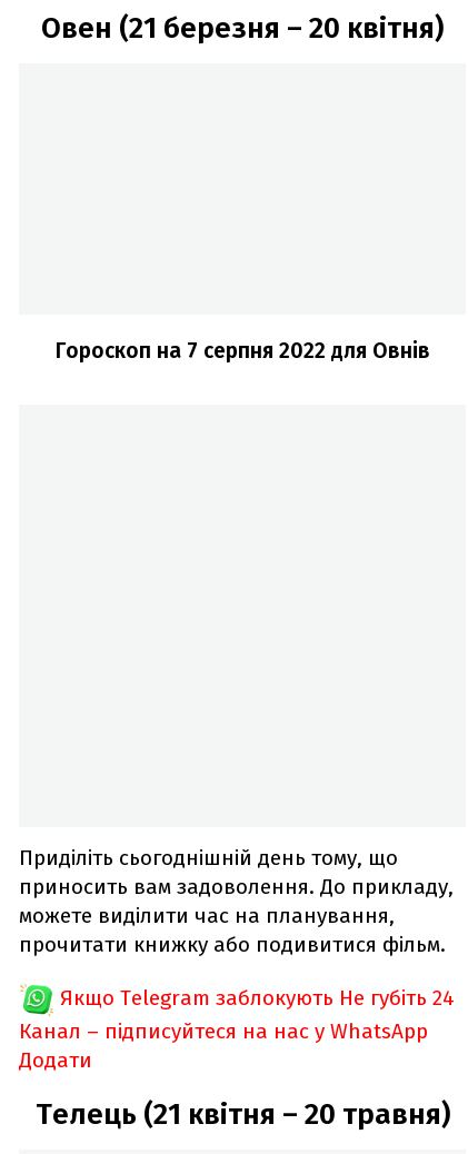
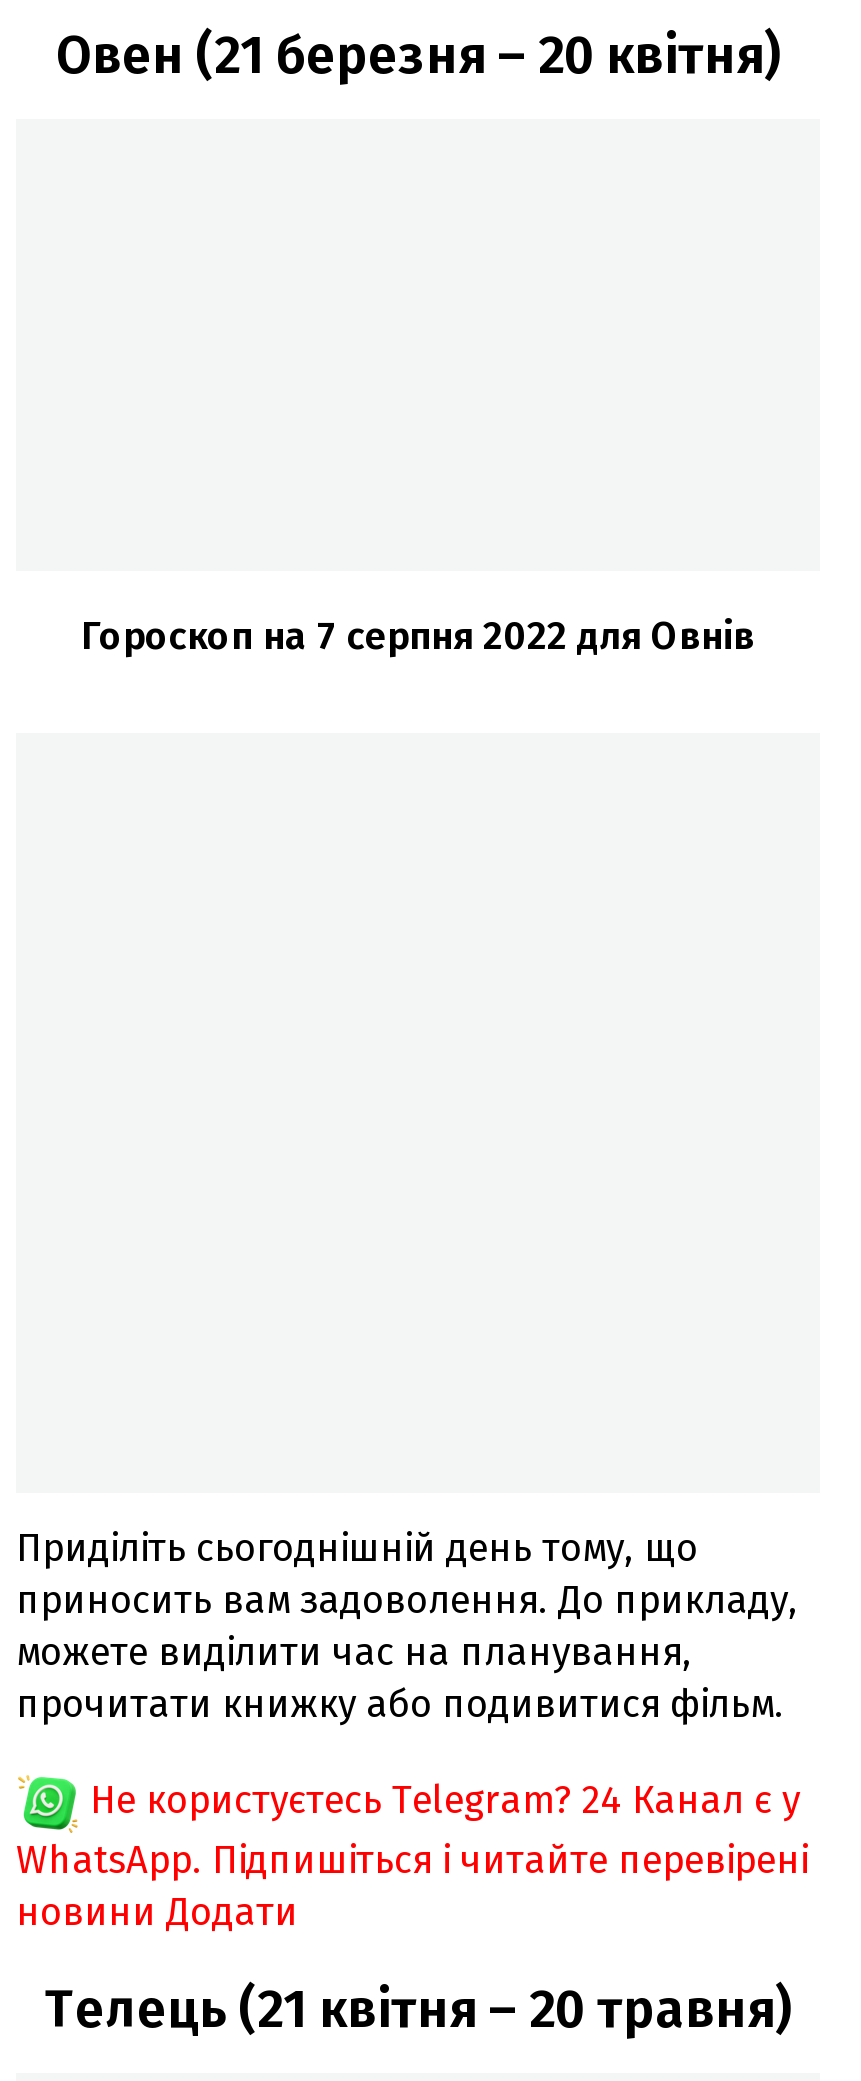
- Якщо Telegram заблокують Не губіть 24
- Канал – підписуйтеся на нас у WhatsApp
- Додати
+ Не користуєтесь Telegram? 24 Канал є у
+ WhatsApp. Підпишіться і читайте перевірені
+ новини Додати
